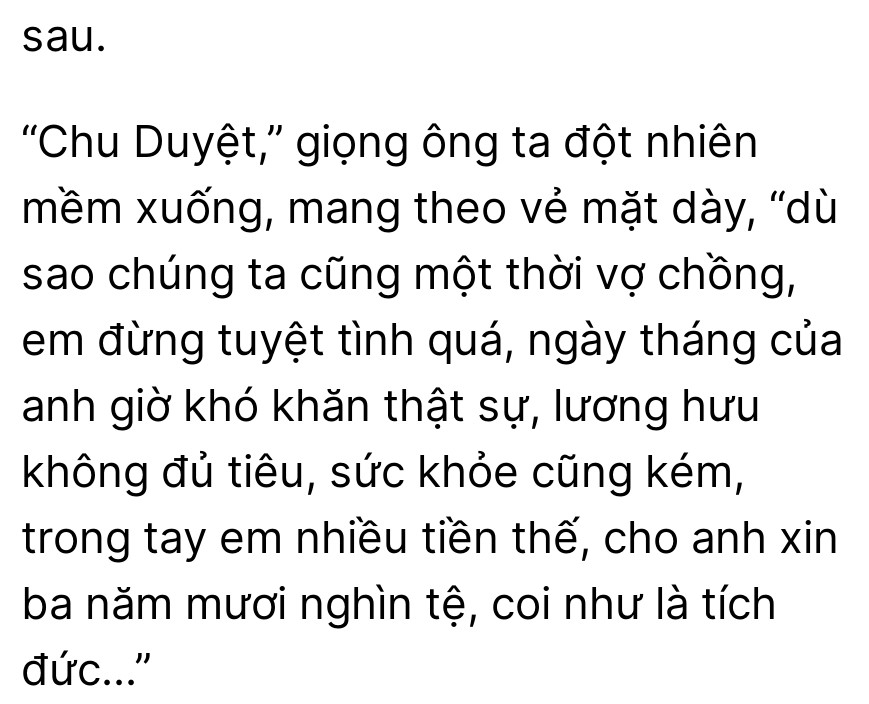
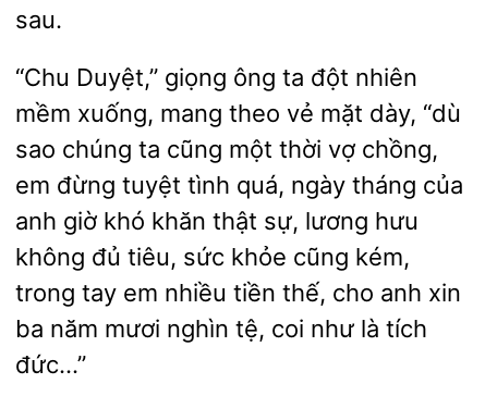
- sao chúng ta cũng một thời vợ chồng,
+ sao chúng ta cũng một thời vợ

- anh giờ khó khăn thật sự,
- hưu
+ anh giờ khó khăn thật sự, lương hưu
